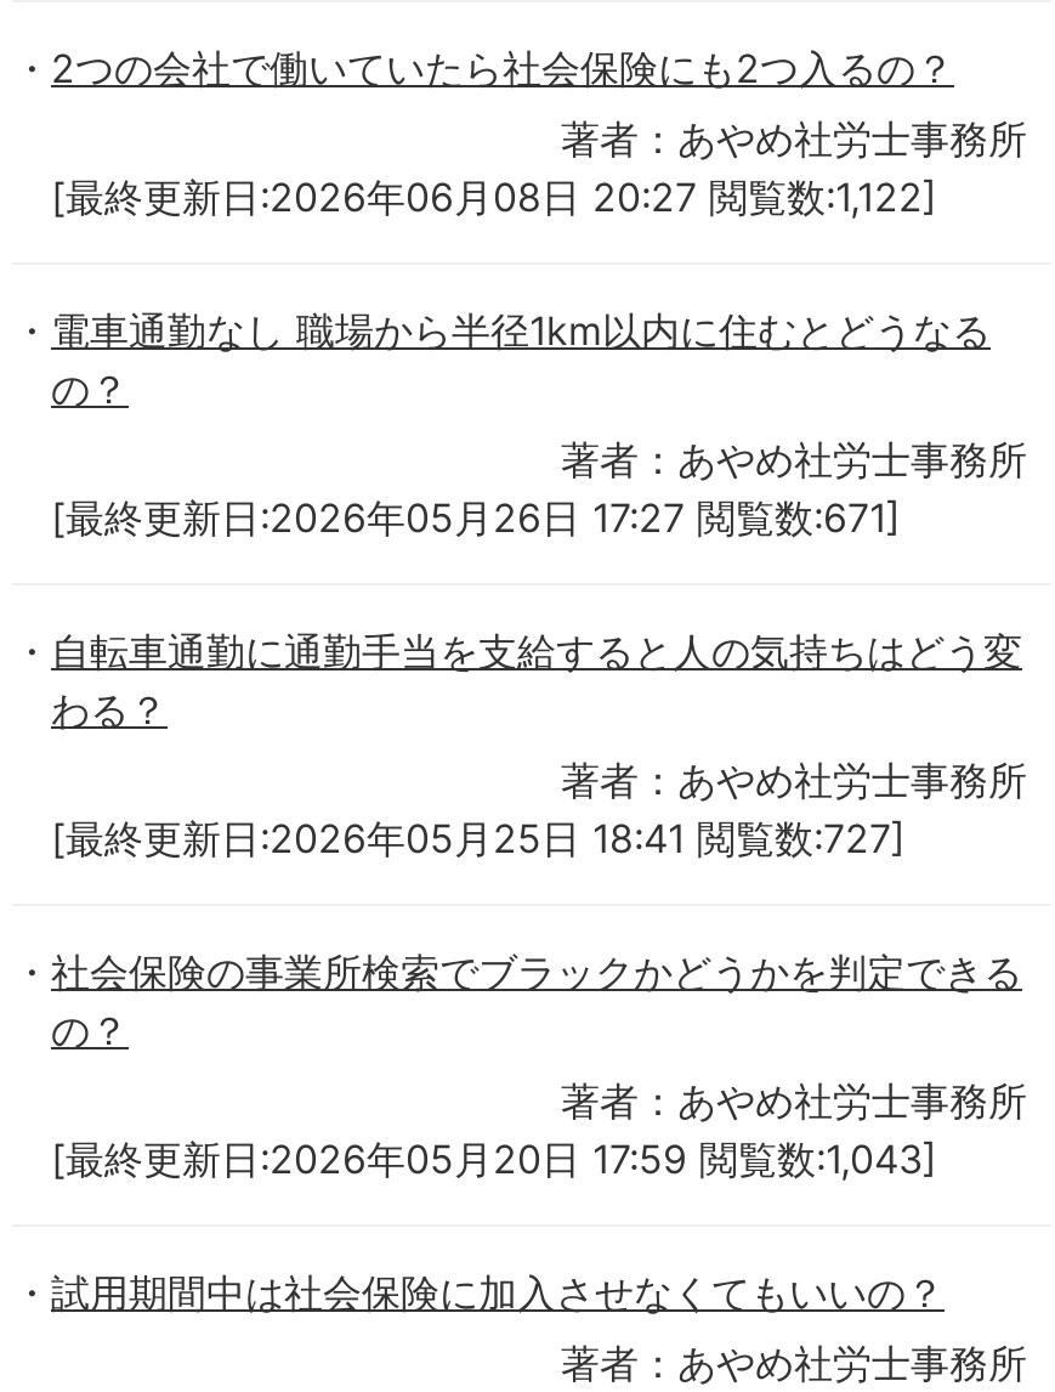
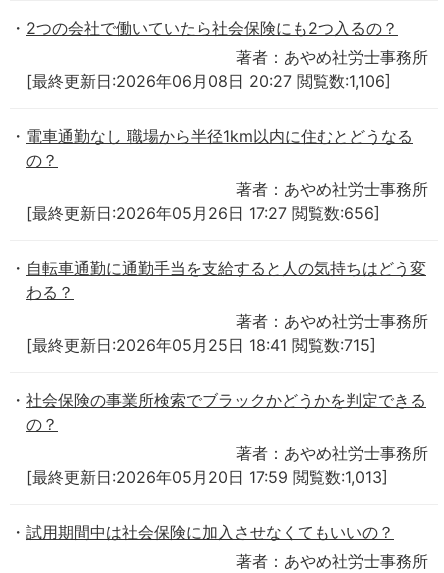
- [最終更新日:2026年06月08日 20:27 閲覧数:1,122]
+ [最終更新日:2026年06月08日 20:27 閲覧数:1,106]

- [最終更新日:2026年05月26日 17:27 閲覧数:671]
+ [最終更新日:2026年05月26日 17:27 閲覧数:656]

- [最終更新日:2026年05月25日 18:41 閲覧数:727]
+ [最終更新日:2026年05月25日 18:41 閲覧数:715]

- [最終更新日:2026年05月20日 17:59 閲覧数:1,043]
+ [最終更新日:2026年05月20日 17:59 閲覧数:1,013]
